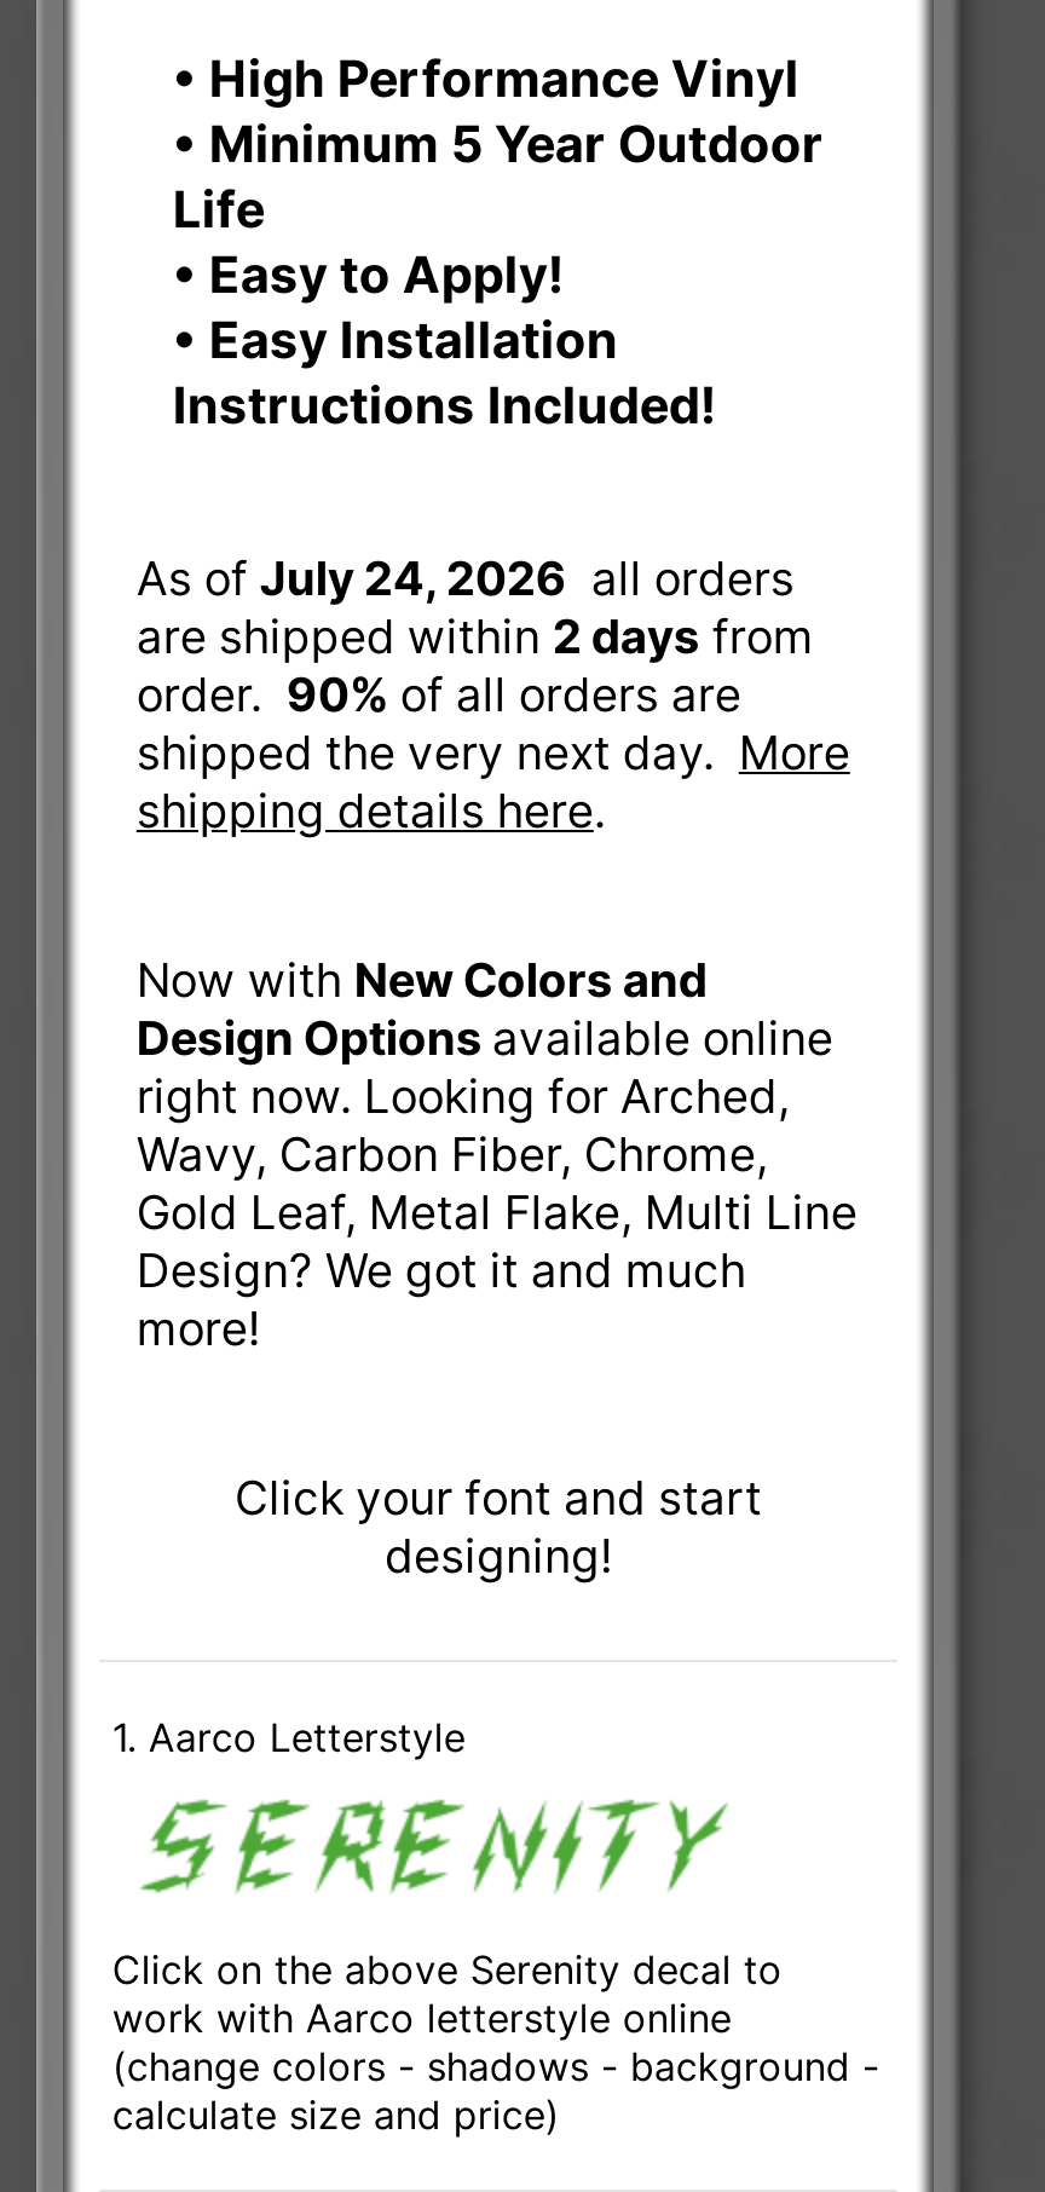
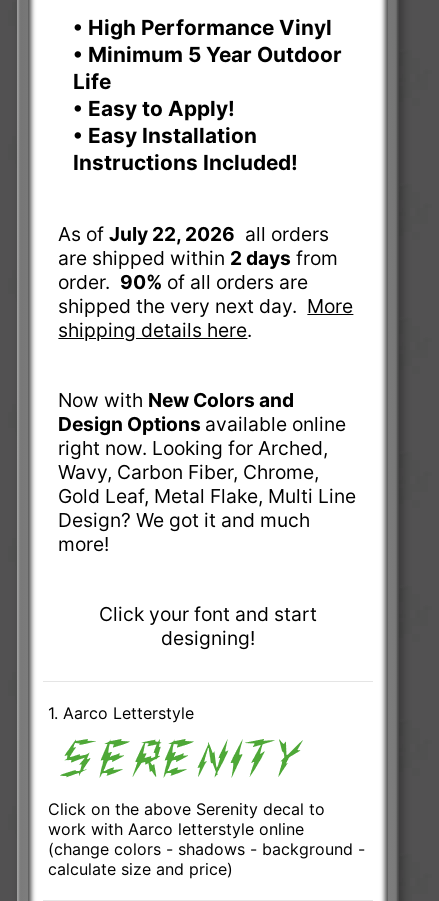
- As of July 24, 2026 all orders
+ As of July 22, 2026 all orders
